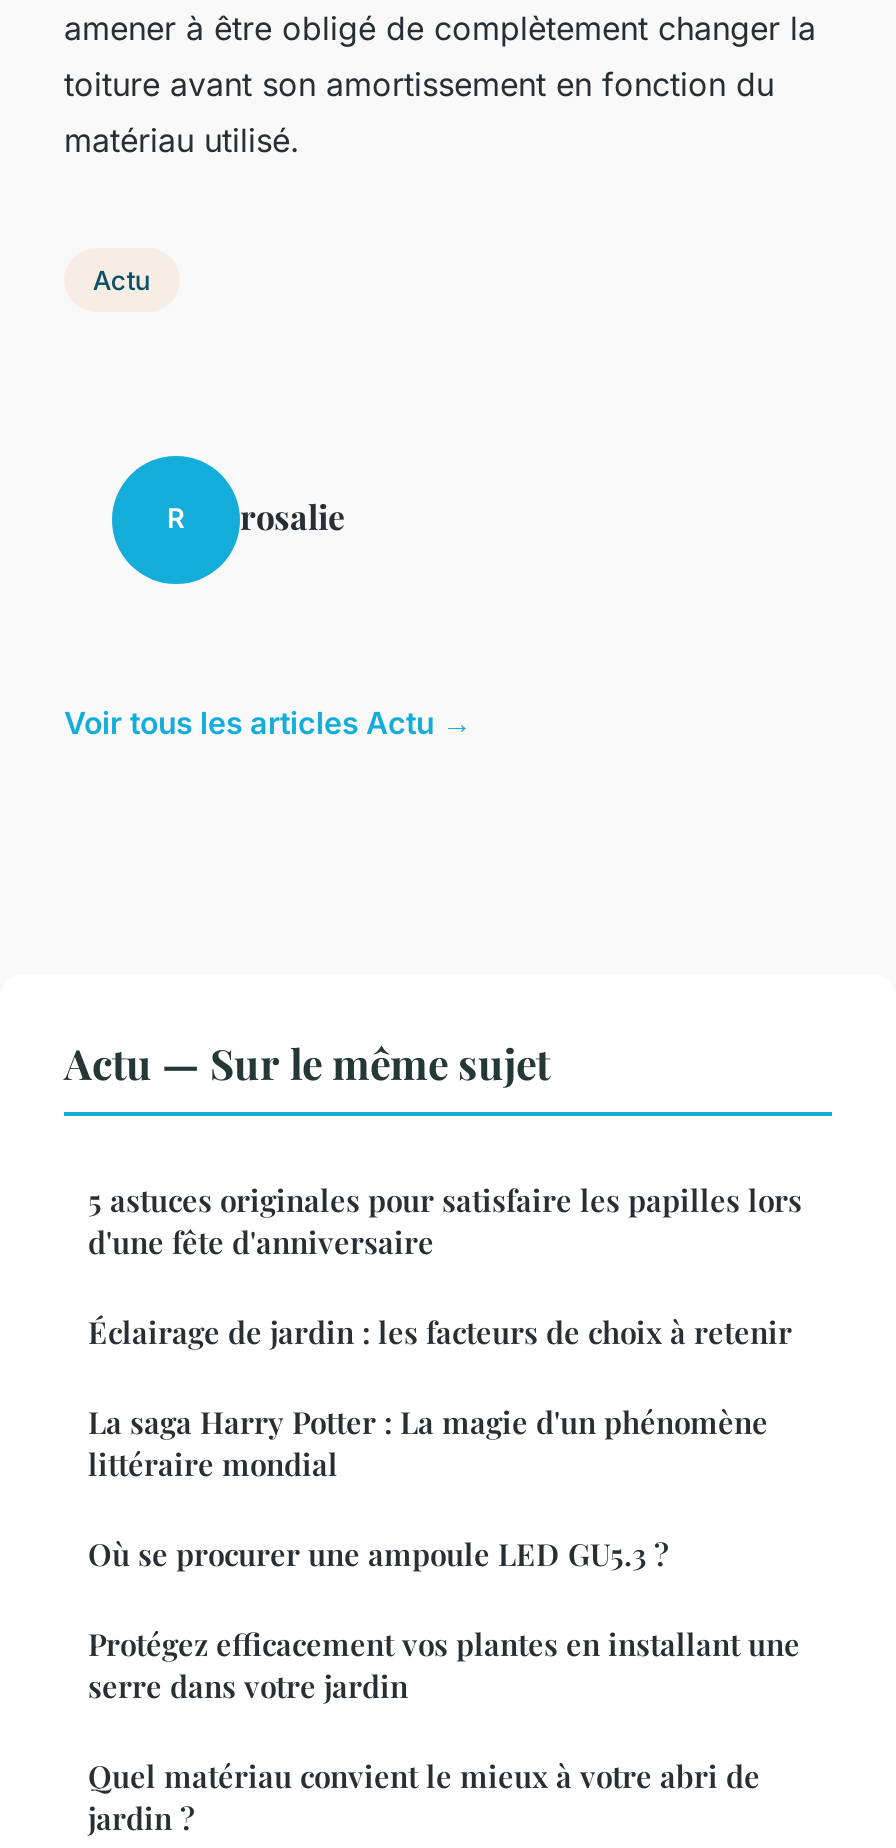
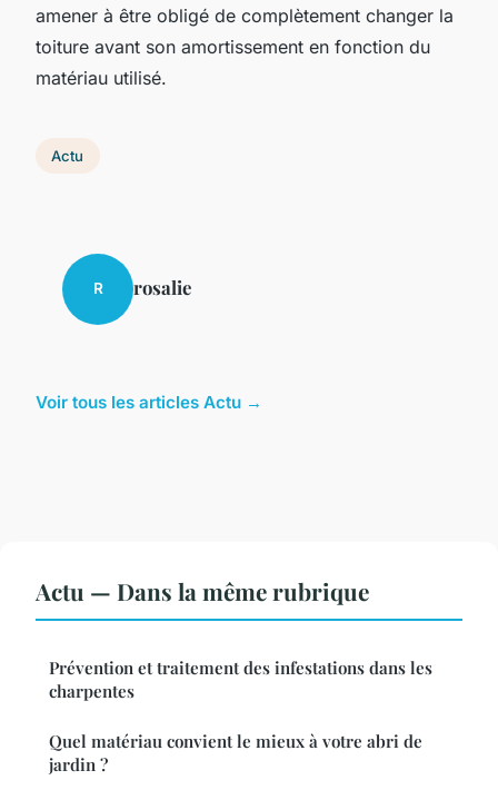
- Actu — Sur le même sujet
- 5 astuces originales pour satisfaire les papilles lors
- d'une fête d'anniversaire
- Éclairage de jardin : les facteurs de choix à retenir
- La saga Harry Potter : La magie d'un phénomène
- littéraire mondial
- Où se procurer une ampoule LED GU5.3 ?
- Protégez efficacement vos plantes en installant une
- serre dans votre jardin
+ Actu — Dans la même rubrique
+ Prévention et traitement des infestations dans les
+ charpentes
